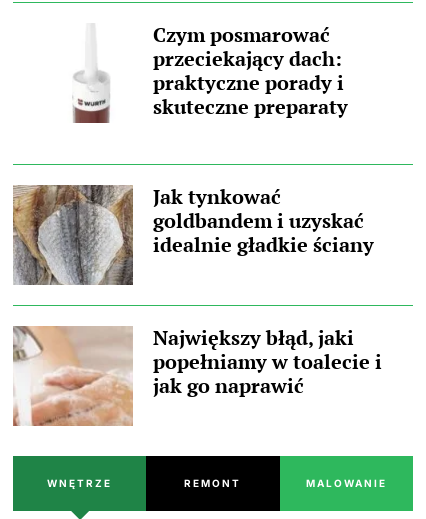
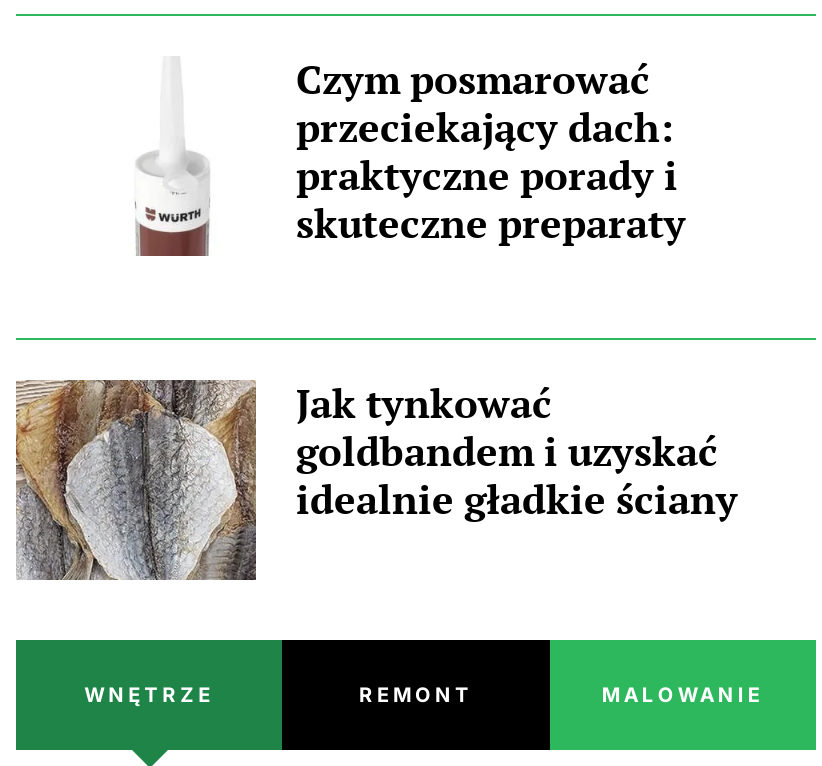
- [image]
- Największy błąd, jaki
- popełniamy w toalecie i
- jak go naprawić
